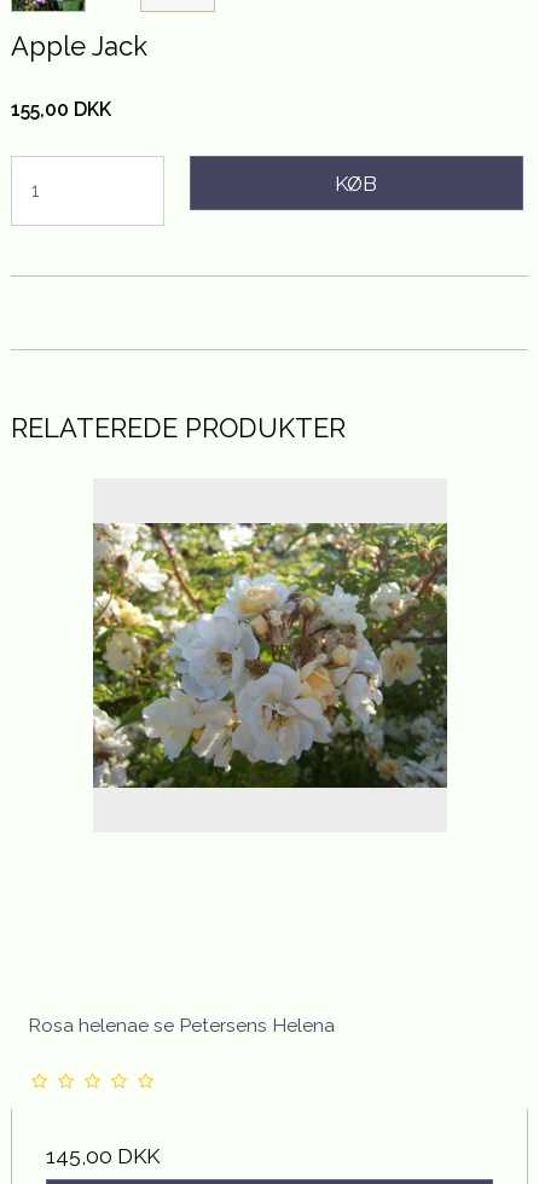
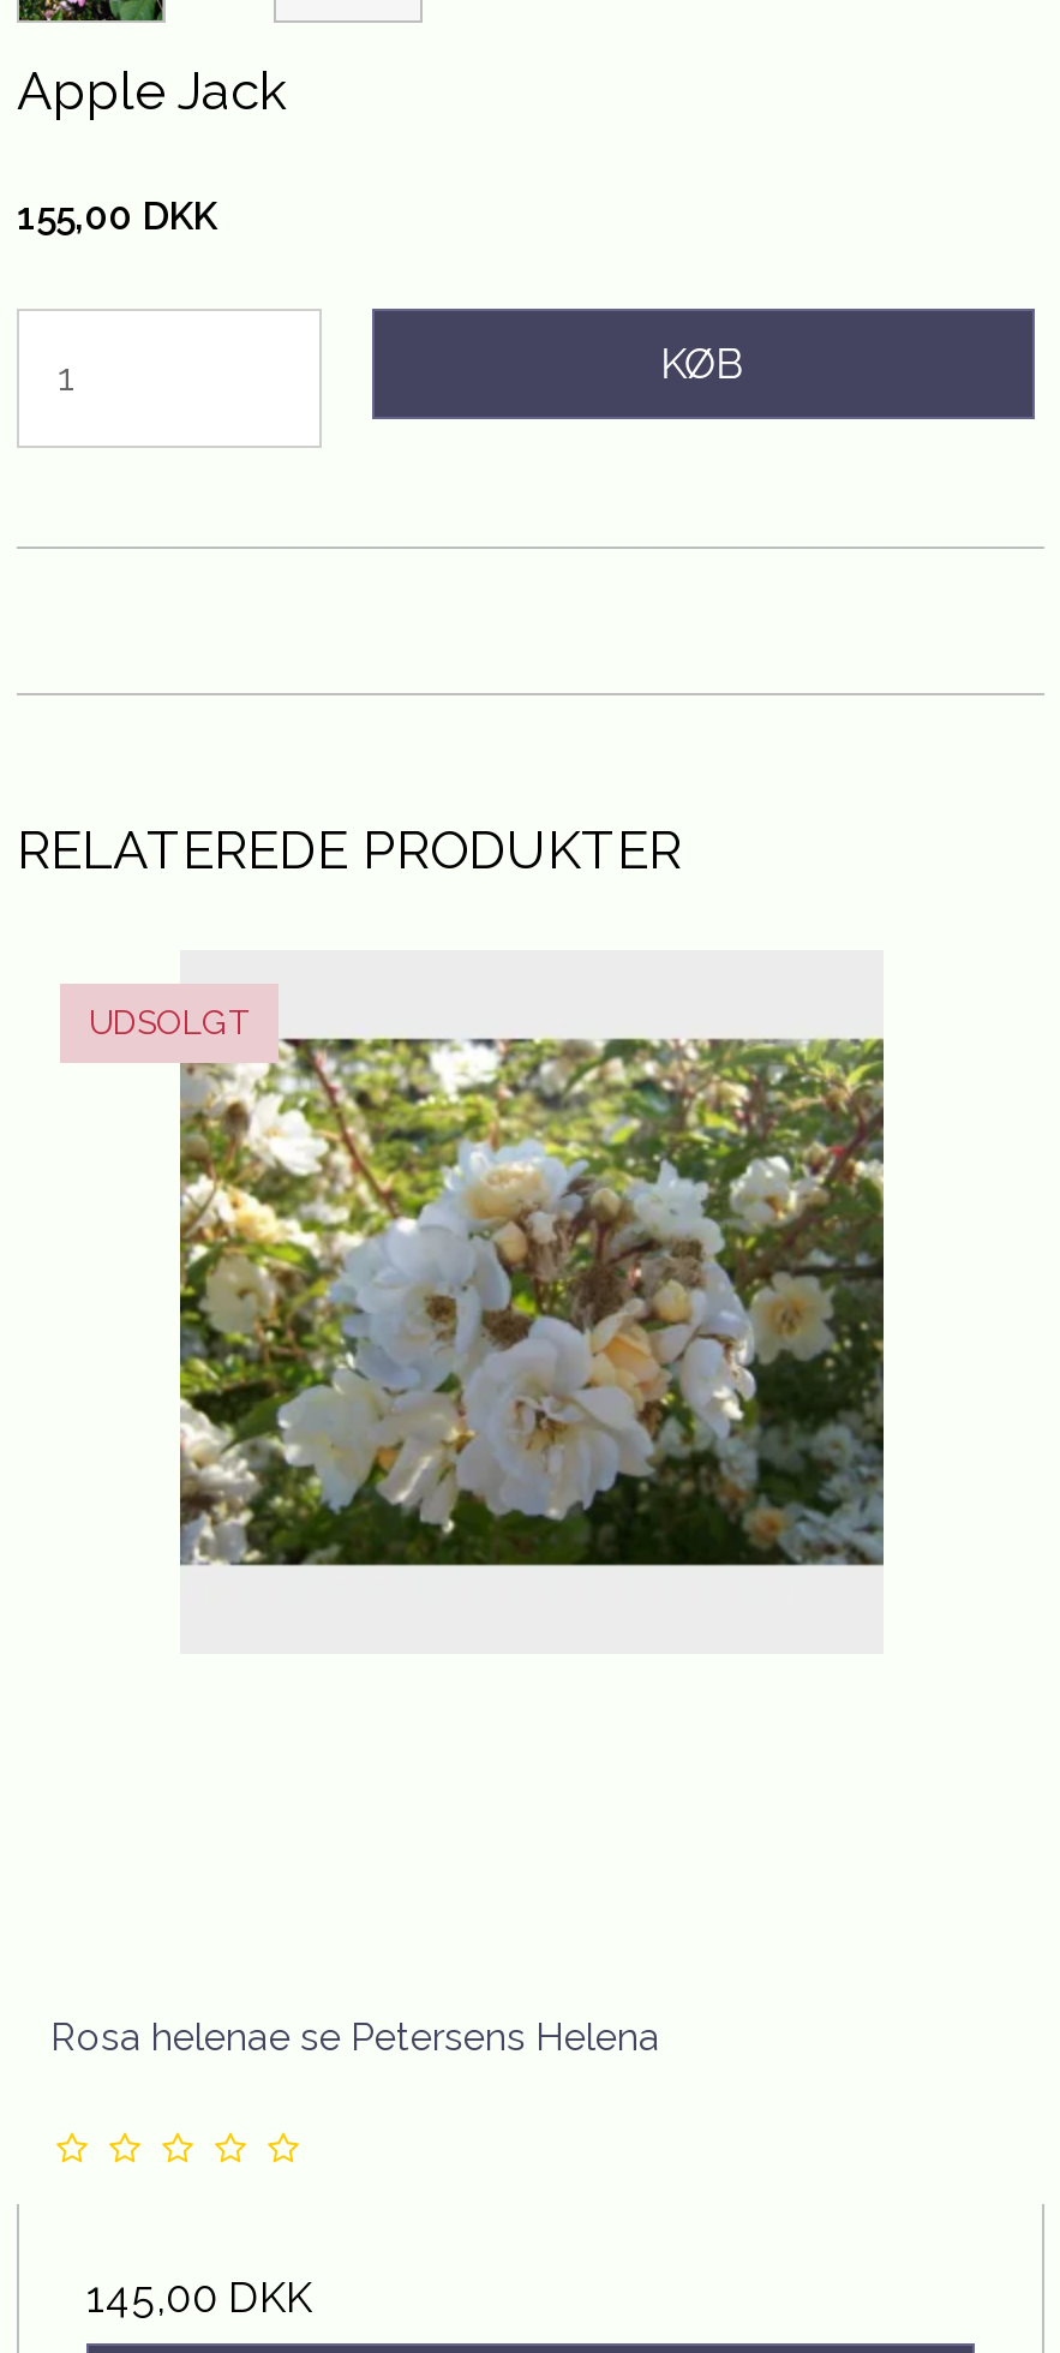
+ UDSOLGT
